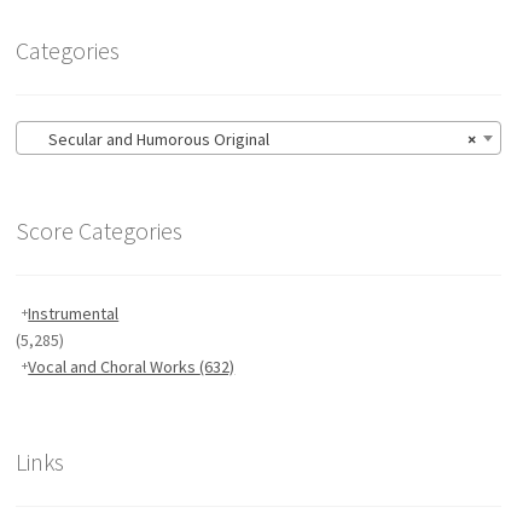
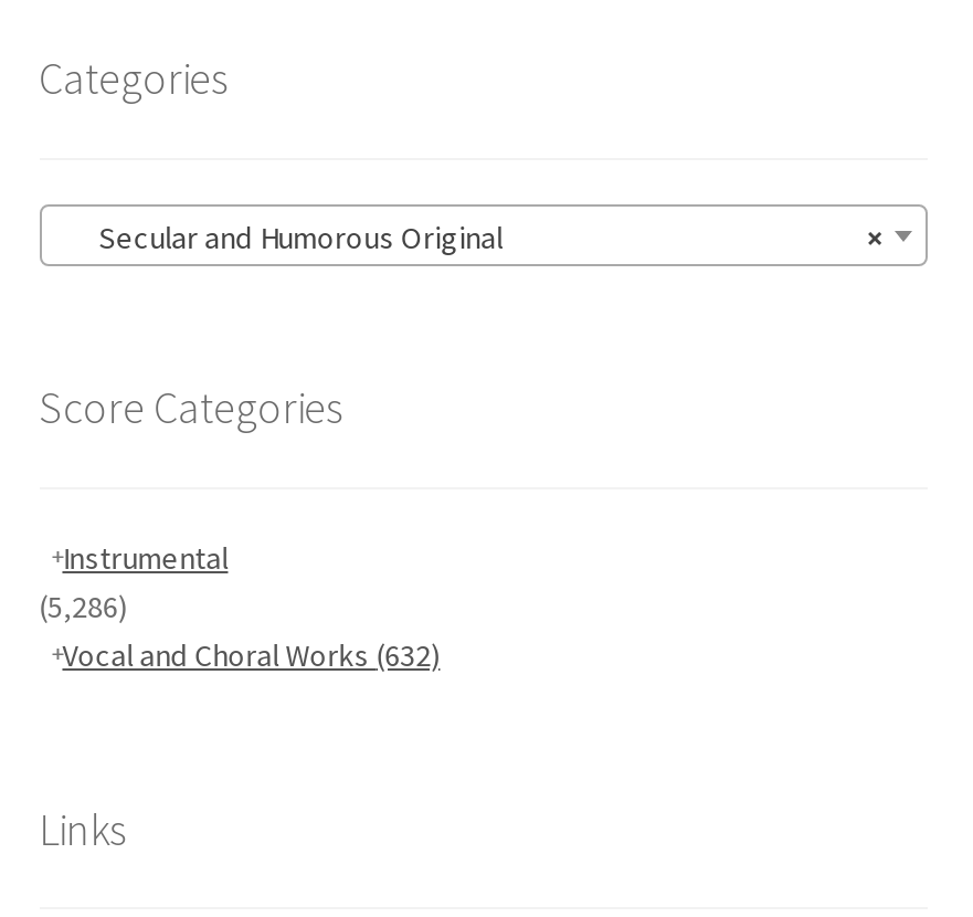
- (5,285)
+ (5,286)
